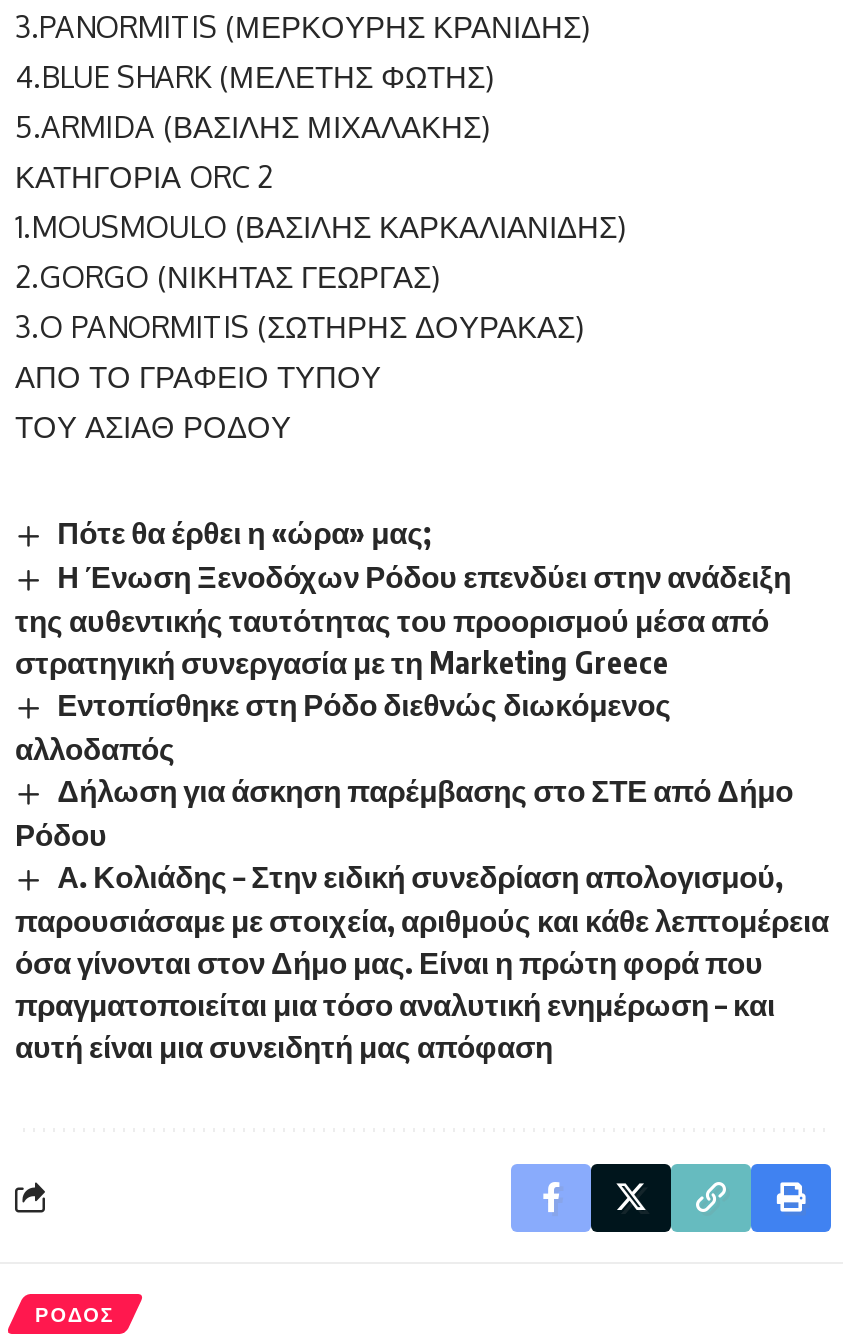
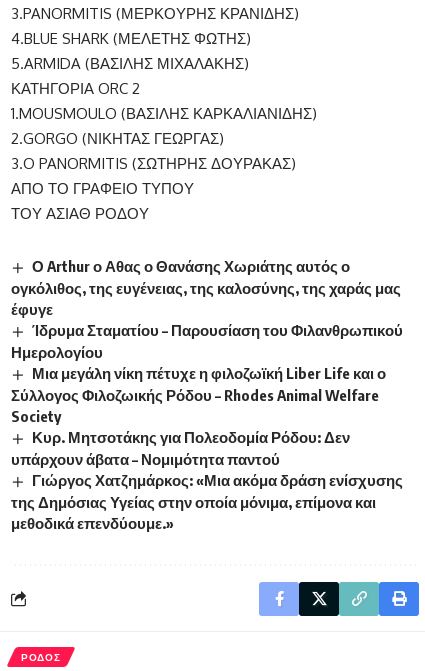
- Πότε θα έρθει η «ώρα» μας;
- Η Ένωση Ξενοδόχων Ρόδου επενδύει στην ανάδειξη
- της αυθεντικής ταυτότητας του προορισμού μέσα από
- στρατηγική συνεργασία με τη Marketing Greece
- Εντοπίσθηκε στη Ρόδο διεθνώς διωκόμενος
- αλλοδαπός
- Δήλωση για άσκηση παρέμβασης στο ΣΤΕ από Δήμο
- Ρόδου
- Α. Κολιάδης – Στην ειδική συνεδρίαση απολογισμού,
- παρουσιάσαμε με στοιχεία, αριθμούς και κάθε λεπτομέρεια
- όσα γίνονται στον Δήμο μας. Είναι η πρώτη φορά που
- πραγματοποιείται μια τόσο αναλυτική ενημέρωση – και
- αυτή είναι μια συνειδητή μας απόφαση
+ Ο Arthur ο Αθας ο Θανάσης Χωριάτης αυτός ο
+ ογκόλιθος, της ευγένειας, της καλοσύνης, της χαράς μας
+ έφυγε
+ Ίδρυμα Σταματίου – Παρουσίαση του Φιλανθρωπικού
+ Ημερολογίου
+ Μια μεγάλη νίκη πέτυχε η φιλοζωϊκή Liber Life και ο
+ Σύλλογος Φιλοζωικής Ρόδου – Rhodes Animal Welfare
+ Society
+ Κυρ. Μητσοτάκης για Πολεοδομία Ρόδου: Δεν
+ υπάρχουν άβατα – Νομιμότητα παντού
+ Γιώργος Χατζημάρκος: «Μια ακόμα δράση ενίσχυσης
+ της Δημόσιας Υγείας στην οποία μόνιμα, επίμονα και
+ μεθοδικά επενδύουμε.»
